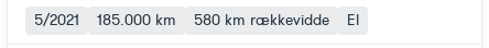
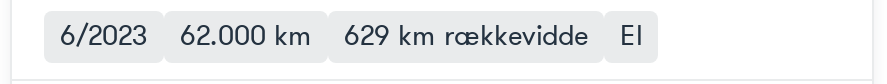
- 5/2021
+ 6/2023

- 185.000 km
+ 62.000 km

- 580 km rækkevidde
+ 629 km rækkevidde
